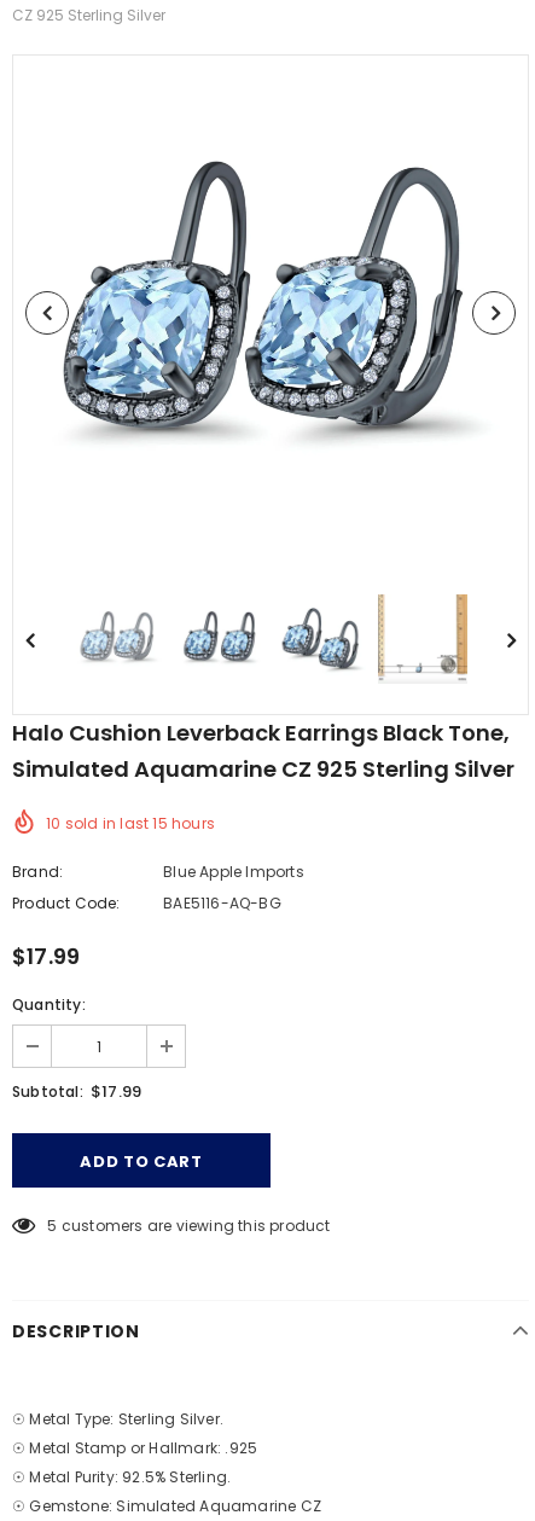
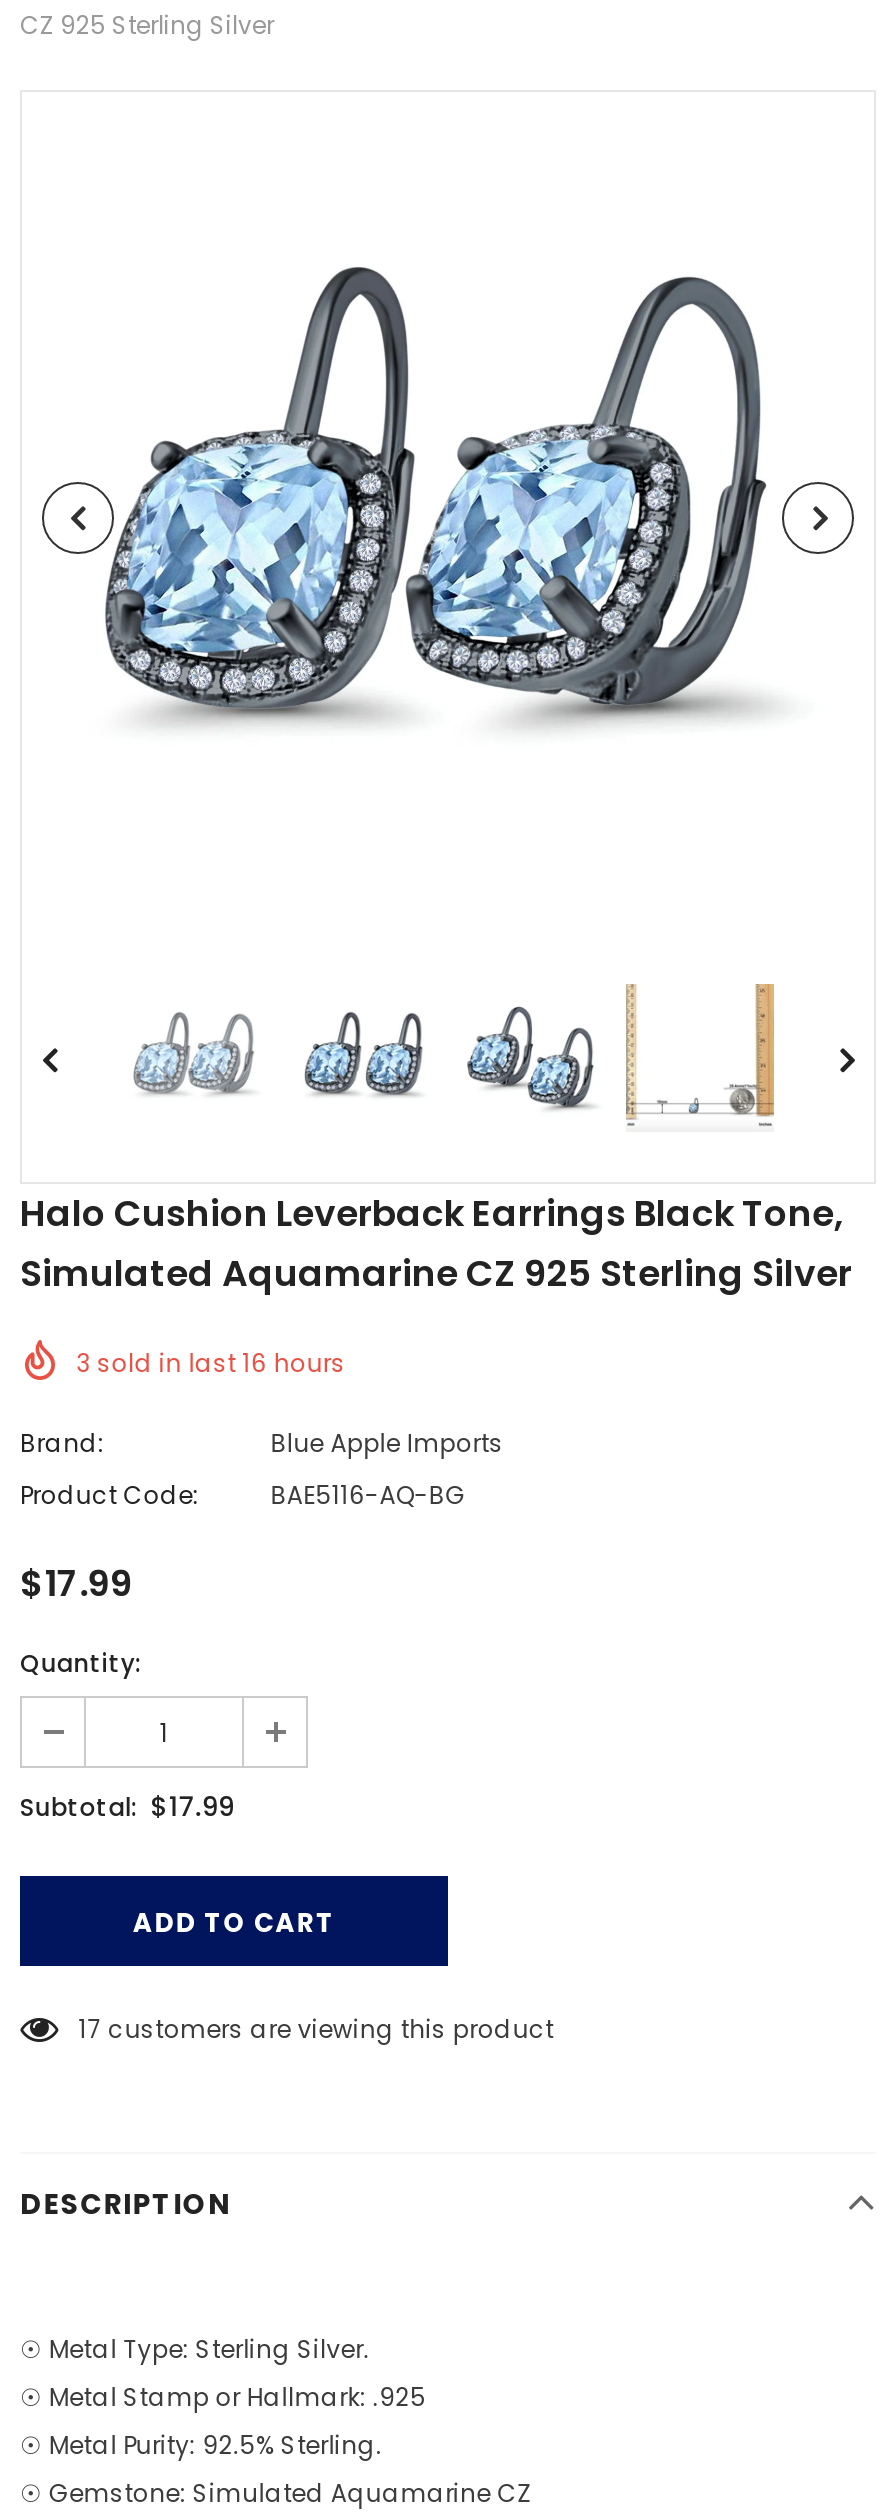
- 10 sold in last 15 hours
+ 3 sold in last 16 hours

- 5 customers are viewing this product
+ 17 customers are viewing this product
